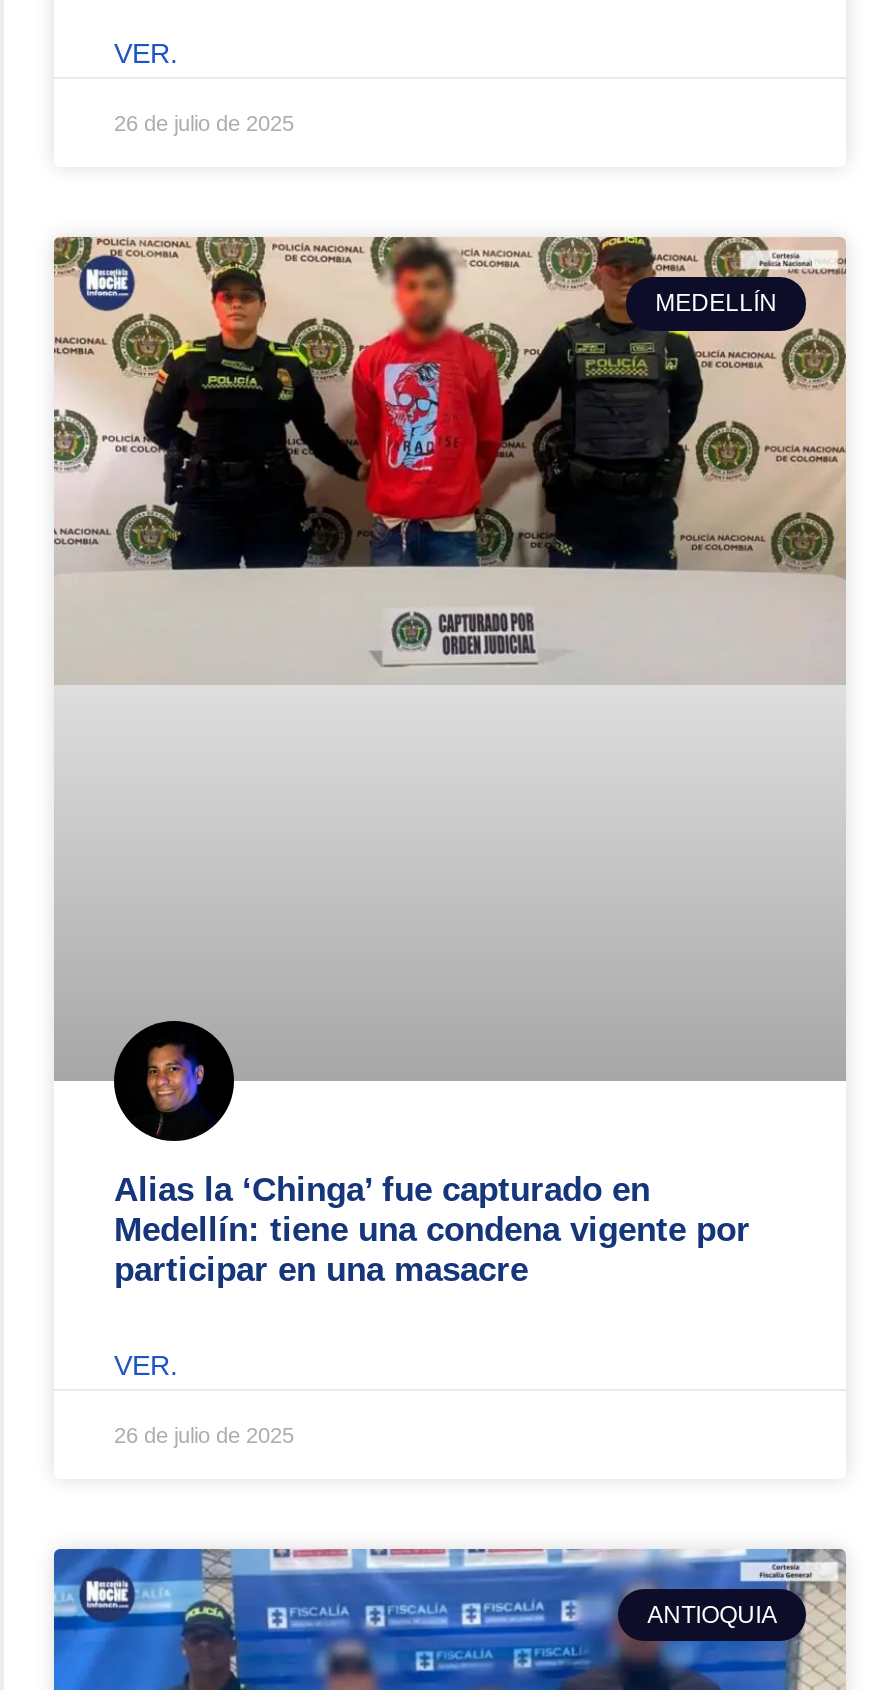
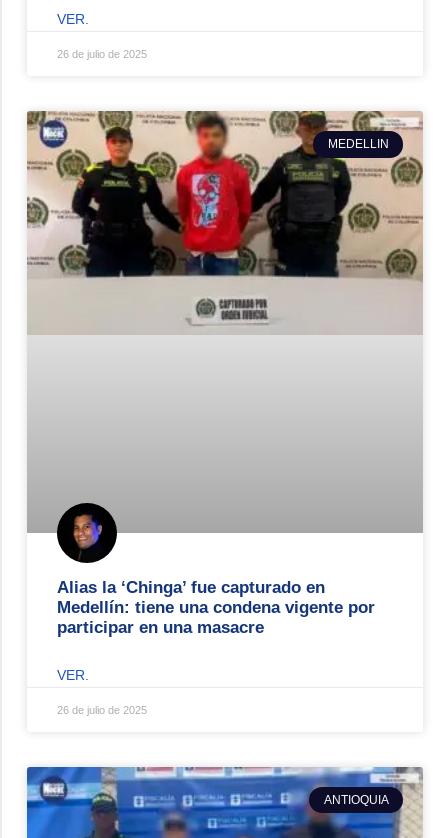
- MEDELLÍN
+ MEDELLIN
